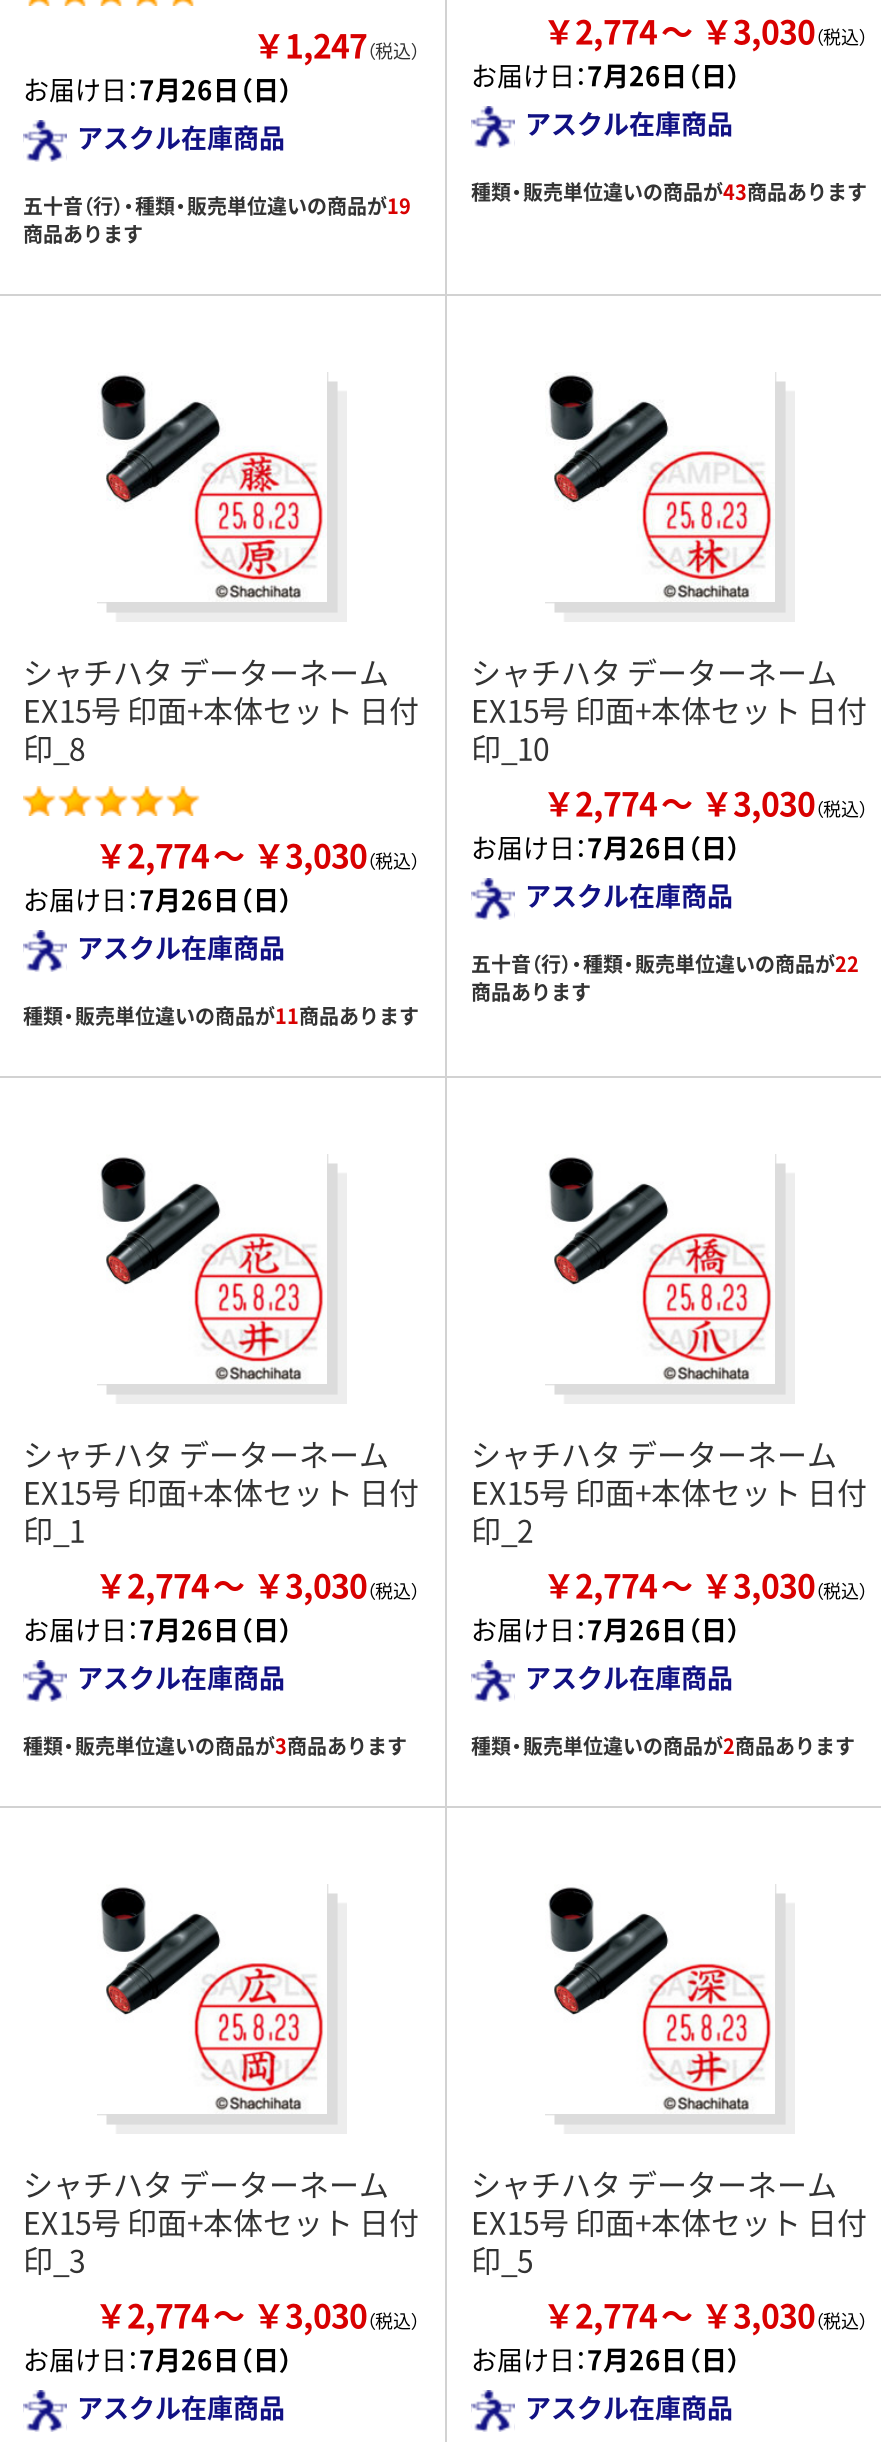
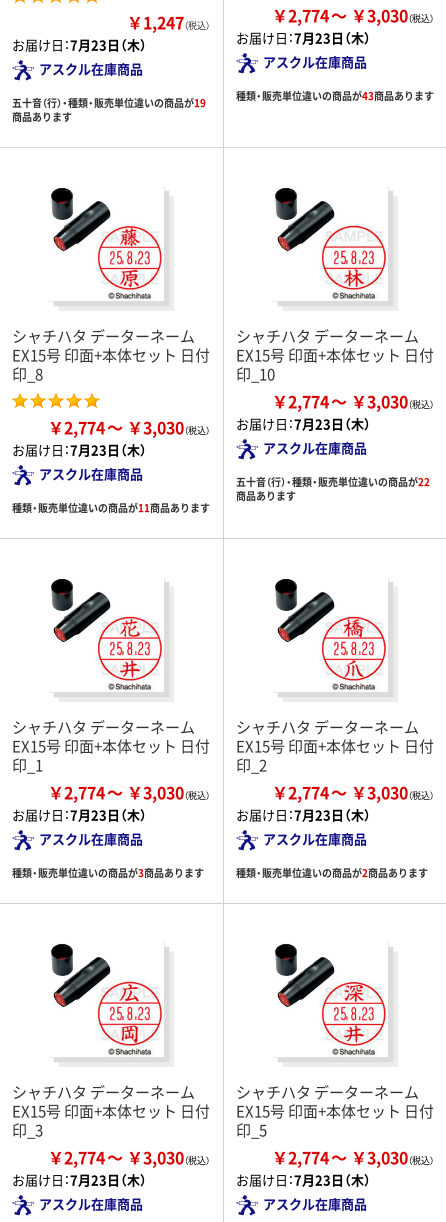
- お届け日：7月26日（日）
+ お届け日：7月23日（木）

- お届け日：7月26日（日）
+ お届け日：7月23日（木）

- お届け日：7月26日（日）
+ お届け日：7月23日（木）

- お届け日：7月26日（日）
+ お届け日：7月23日（木）

- お届け日：7月26日（日）
+ お届け日：7月23日（木）

- お届け日：7月26日（日）
+ お届け日：7月23日（木）

- お届け日：7月26日（日）
+ お届け日：7月23日（木）

- お届け日：7月26日（日）
+ お届け日：7月23日（木）
